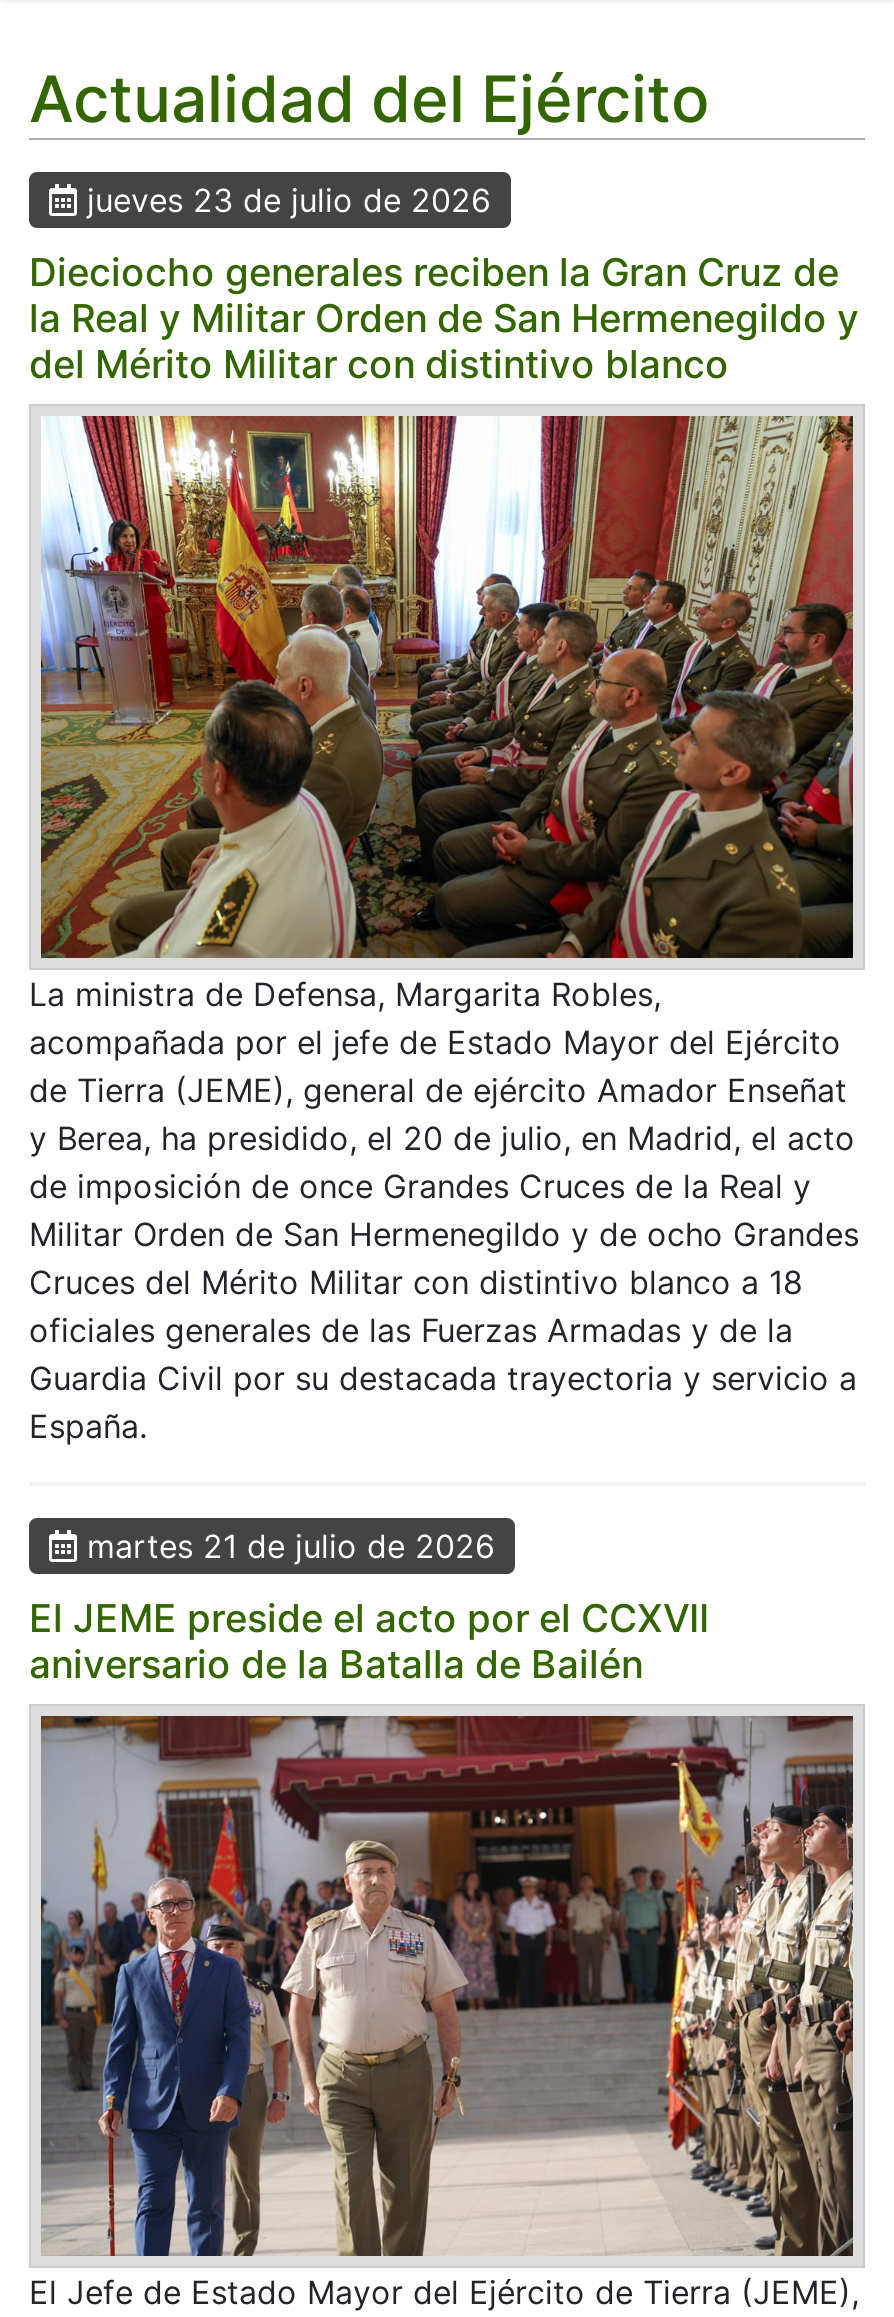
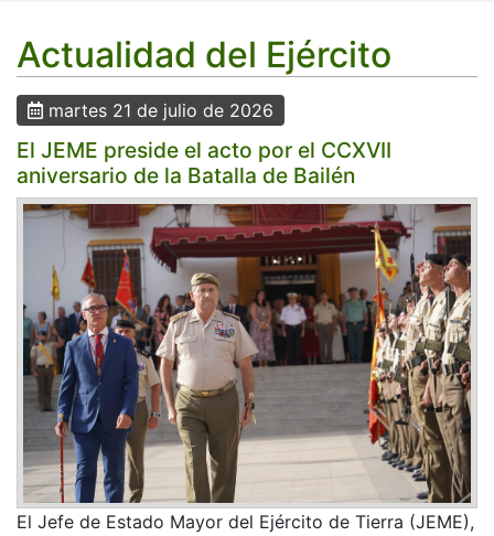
- jueves 23 de julio de 2026
- Dieciocho generales reciben la Gran Cruz de
- la Real y Militar Orden de San Hermenegildo y
- del Mérito Militar con distintivo blanco

- [image]
- La ministra de Defensa, Margarita Robles,
- acompañada por el jefe de Estado Mayor del Ejército
- de Tierra (JEME), general de ejército Amador Enseñat
- y Berea, ha presidido, el 20 de julio, en Madrid, el acto
- de imposición de once Grandes Cruces de la Real y
- Militar Orden de San Hermenegildo y de ocho Grandes
- Cruces del Mérito Militar con distintivo blanco a 18
- oficiales generales de las Fuerzas Armadas y de la
- Guardia Civil por su destacada trayectoria y servicio a
- España.
